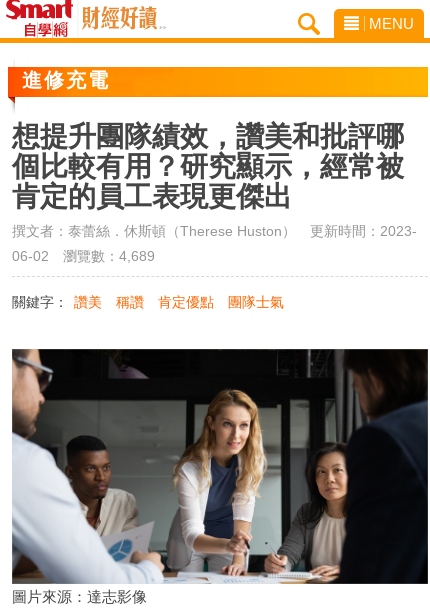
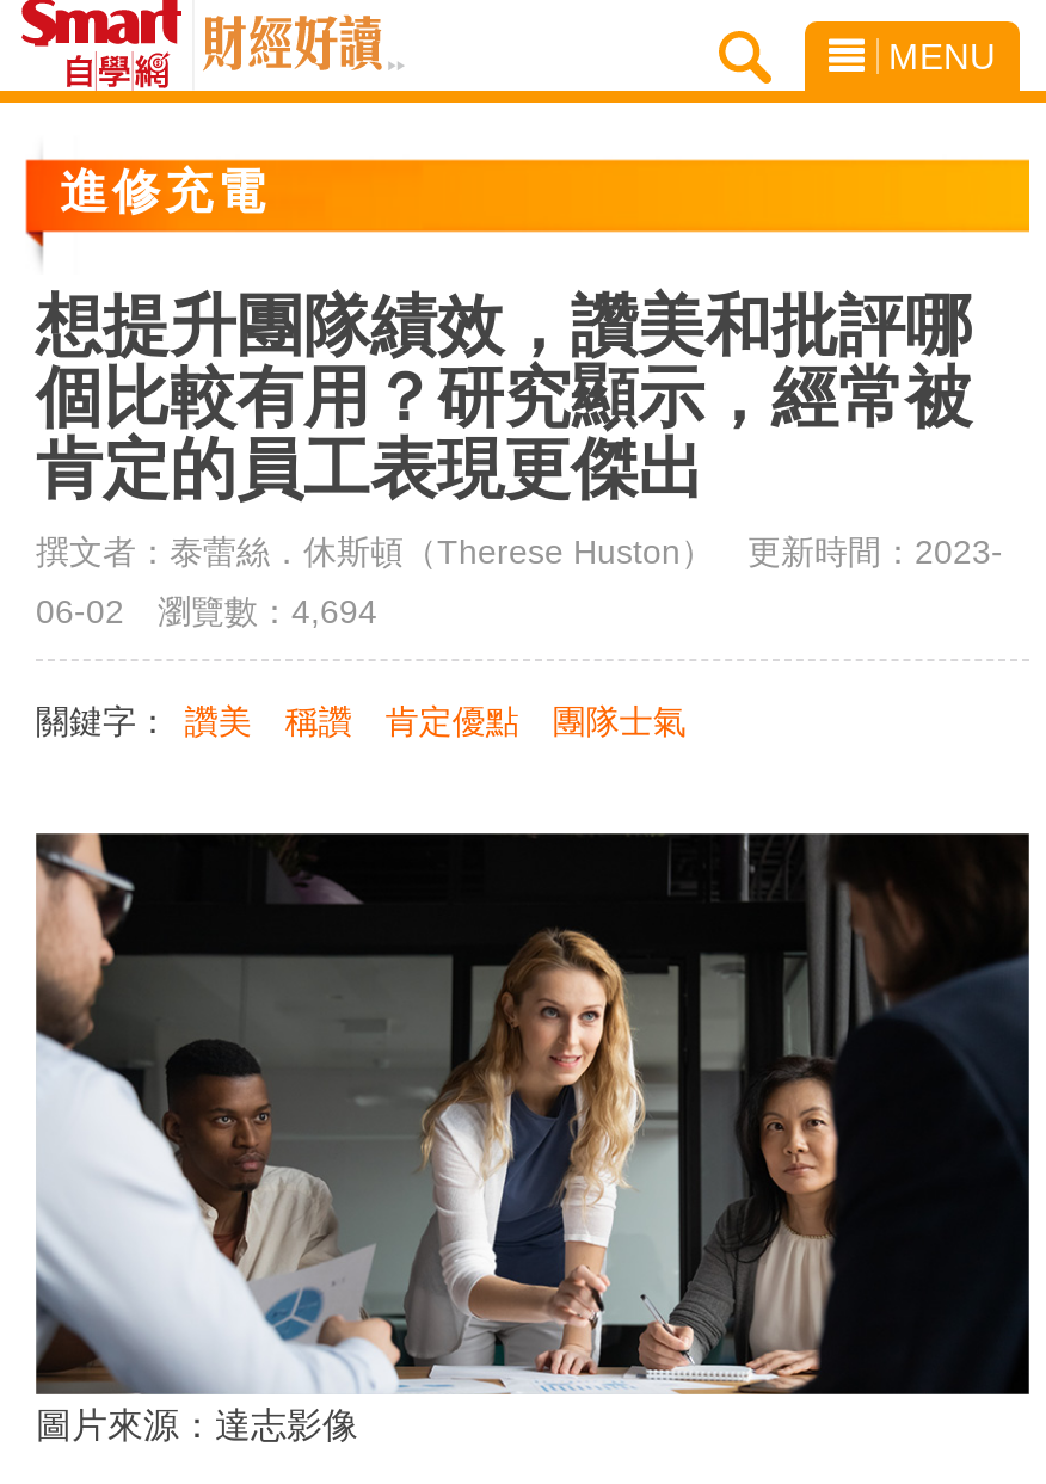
- 06-02 瀏覽數：4,689
+ 06-02 瀏覽數：4,694
